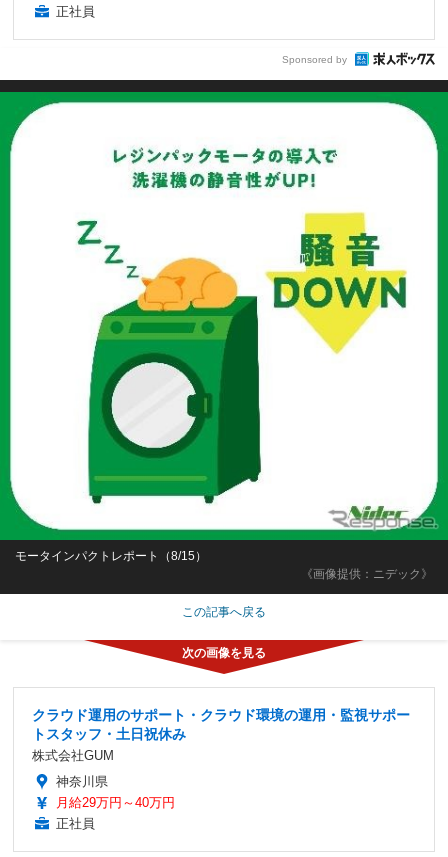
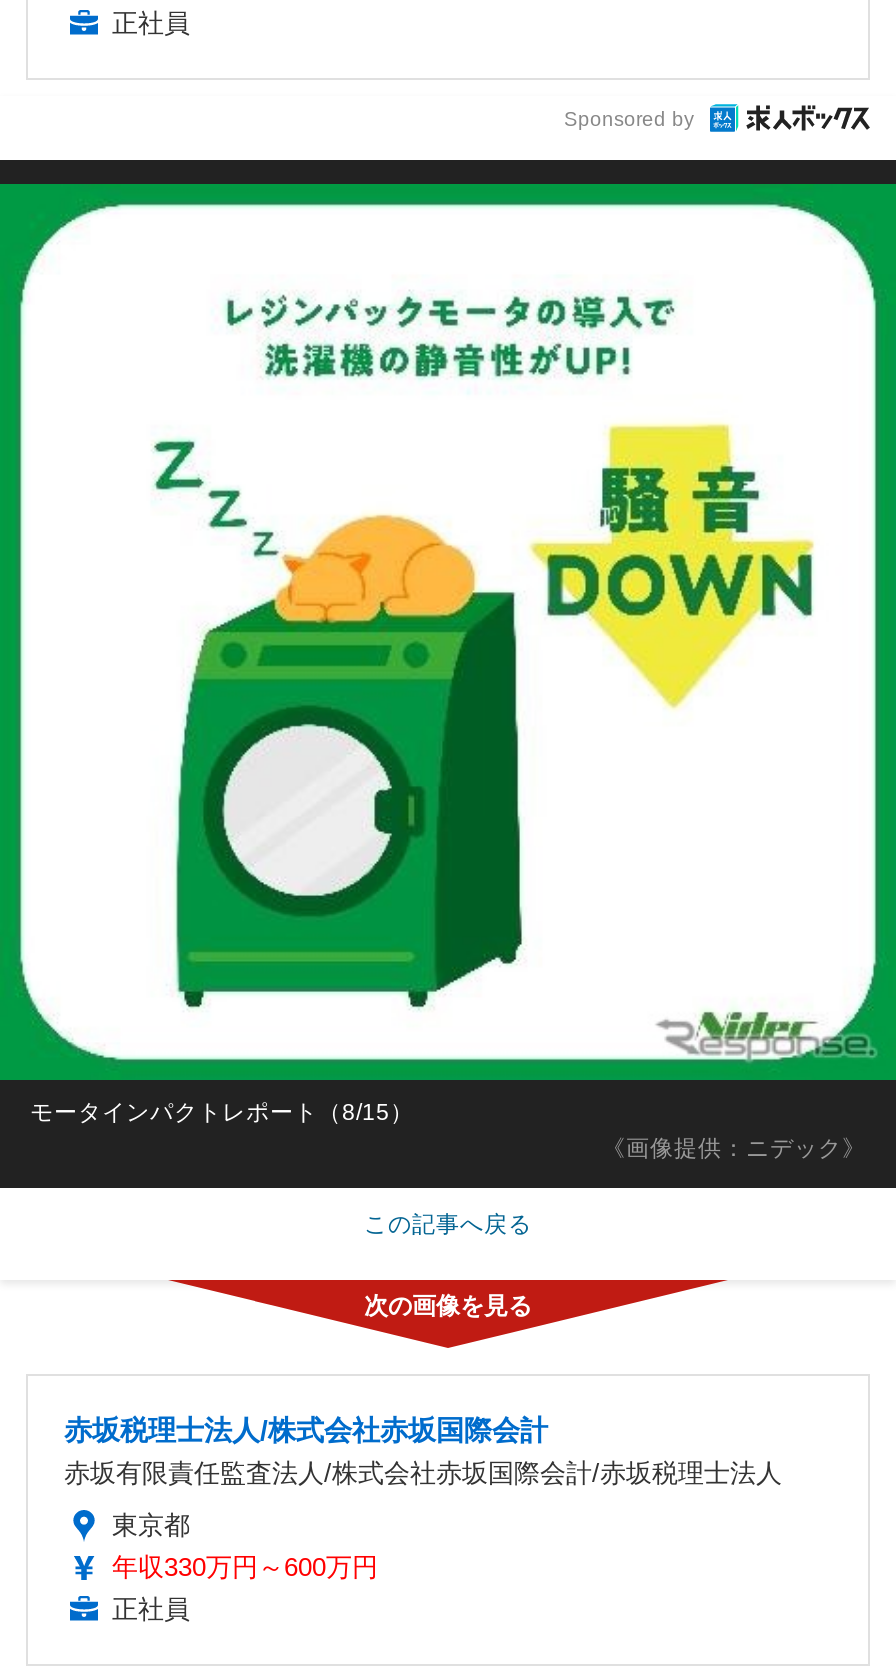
- クラウド運用のサポート・クラウド環境の運用・監視サポー
- トスタッフ・土日祝休み
- 株式会社GUM
+ 赤坂税理士法人/株式会社赤坂国際会計
+ 赤坂有限責任監査法人/株式会社赤坂国際会計/赤坂税理士法人

- 神奈川県
- 月給29万円～40万円
+ 東京都
+ 年収330万円～600万円
